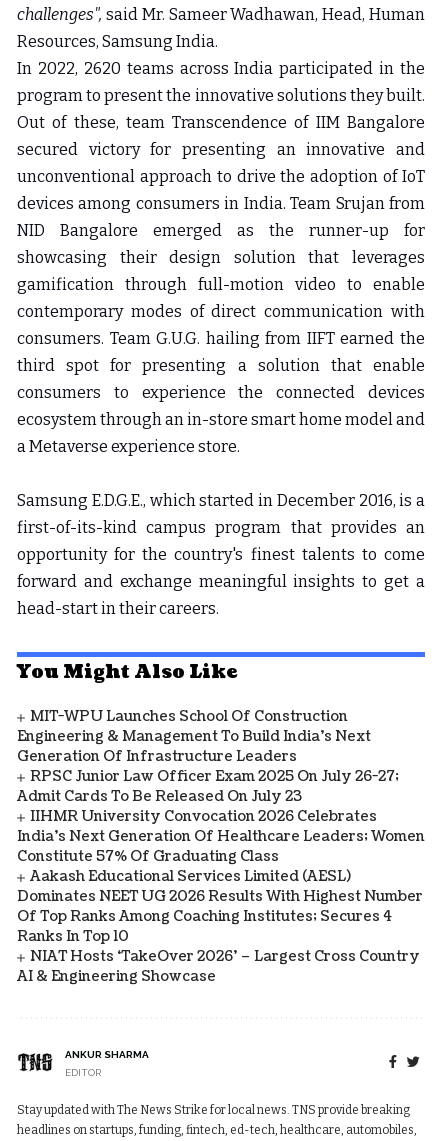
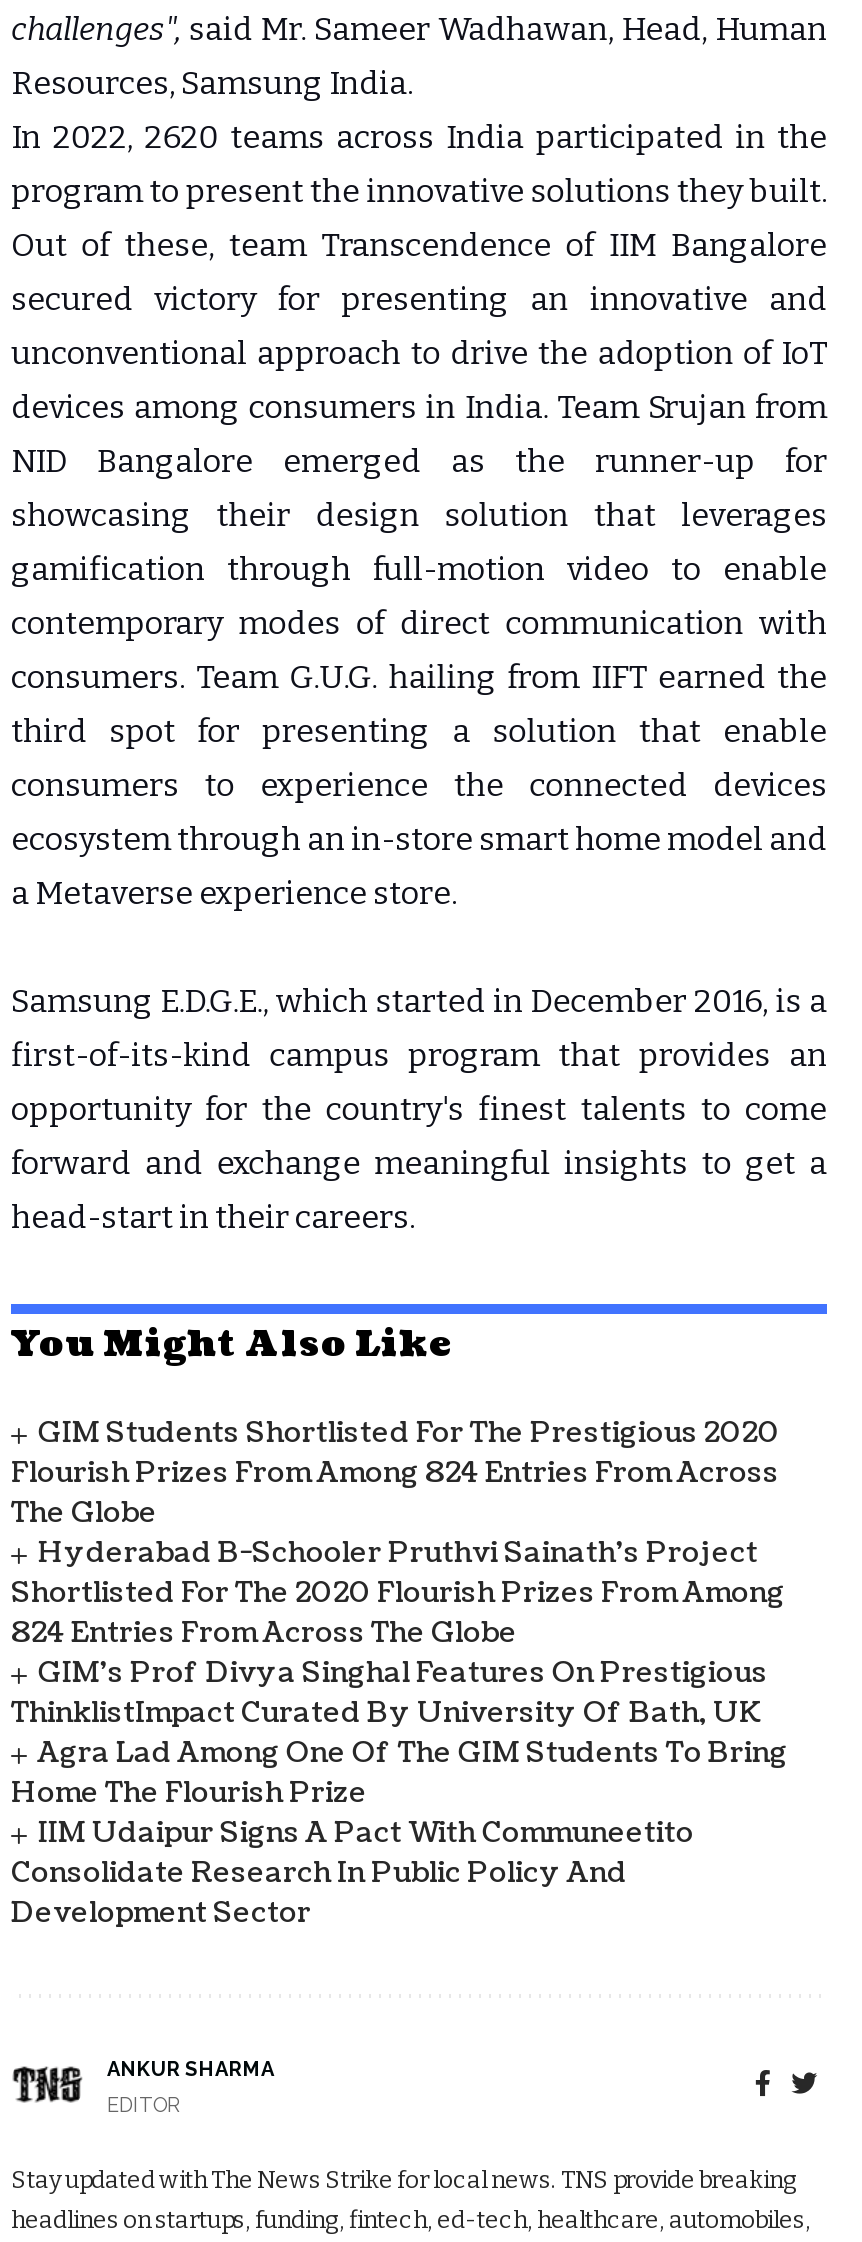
- MIT-WPU Launches School Of Construction
- Engineering & Management To Build India’s Next
- Generation Of Infrastructure Leaders
- RPSC Junior Law Officer Exam 2025 On July 26-27;
- Admit Cards To Be Released On July 23
- IIHMR University Convocation 2026 Celebrates
- India's Next Generation Of Healthcare Leaders; Women
- Constitute 57% Of Graduating Class
- Aakash Educational Services Limited (AESL)
- Dominates NEET UG 2026 Results With Highest Number
- Of Top Ranks Among Coaching Institutes; Secures 4
- Ranks In Top 10
- NIAT Hosts ‘TakeOver 2026’ – Largest Cross Country
- AI & Engineering Showcase
+ GIM Students Shortlisted For The Prestigious 2020
+ Flourish Prizes From Among 824 Entries From Across
+ The Globe
+ Hyderabad B-Schooler Pruthvi Sainath’s Project
+ Shortlisted For The 2020 Flourish Prizes From Among
+ 824 Entries From Across The Globe
+ GIM’s Prof Divya Singhal Features On Prestigious
+ ThinklistImpact Curated By University Of Bath, UK
+ Agra Lad Among One Of The GIM Students To Bring
+ Home The Flourish Prize
+ IIM Udaipur Signs A Pact With Communeetito
+ Consolidate Research In Public Policy And
+ Development Sector
